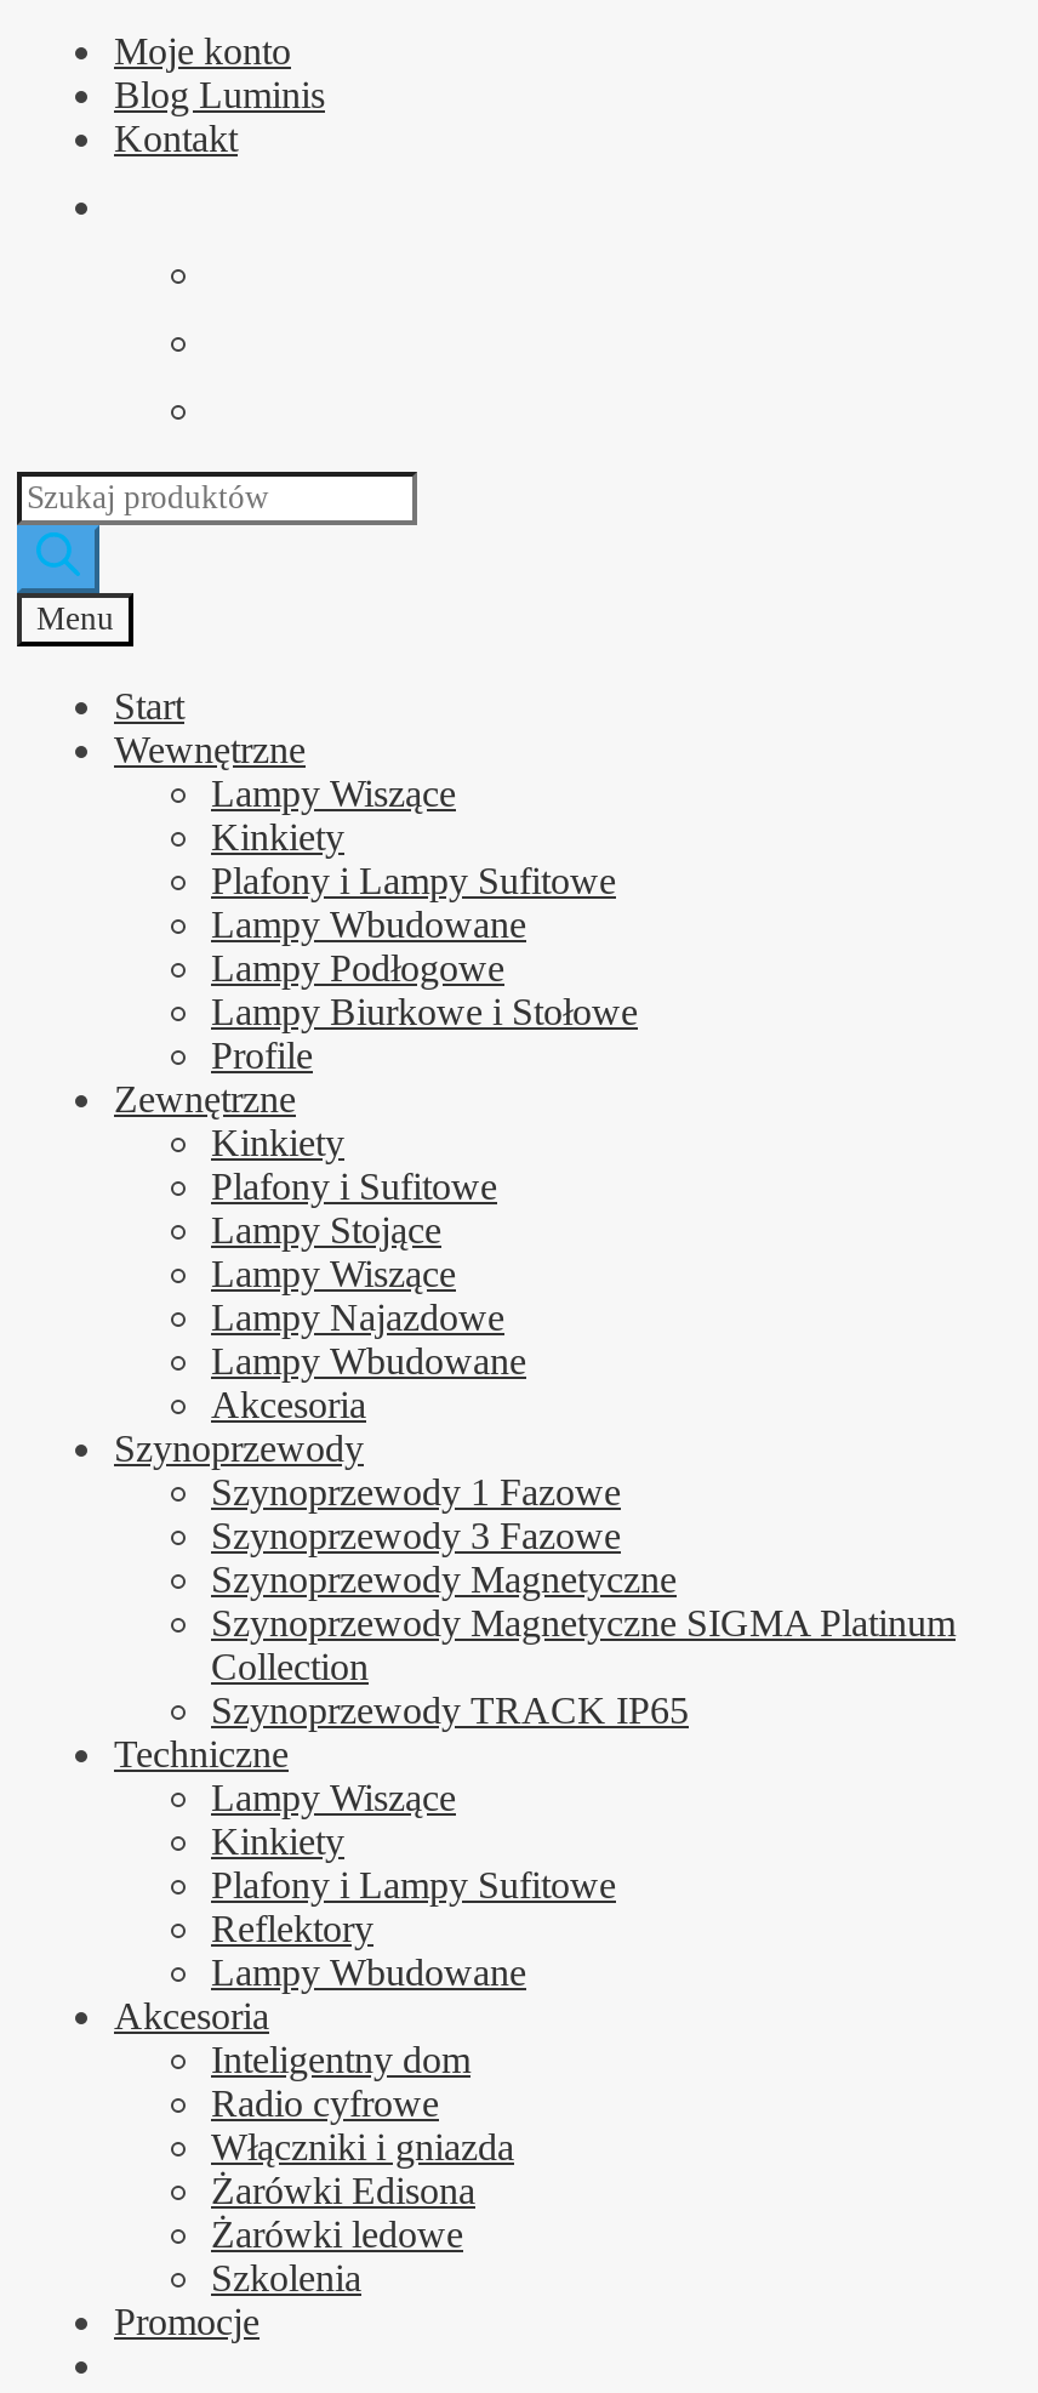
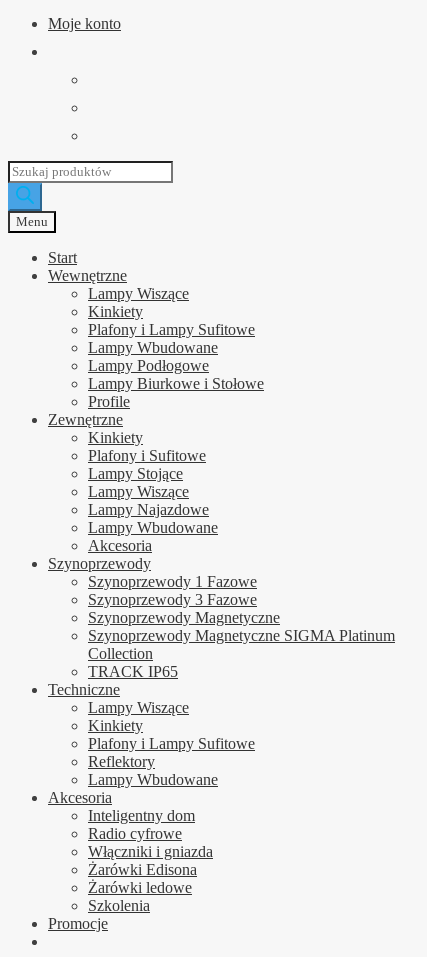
- Blog Luminis
- Kontakt

- Szynoprzewody TRACK IP65
+ TRACK IP65
